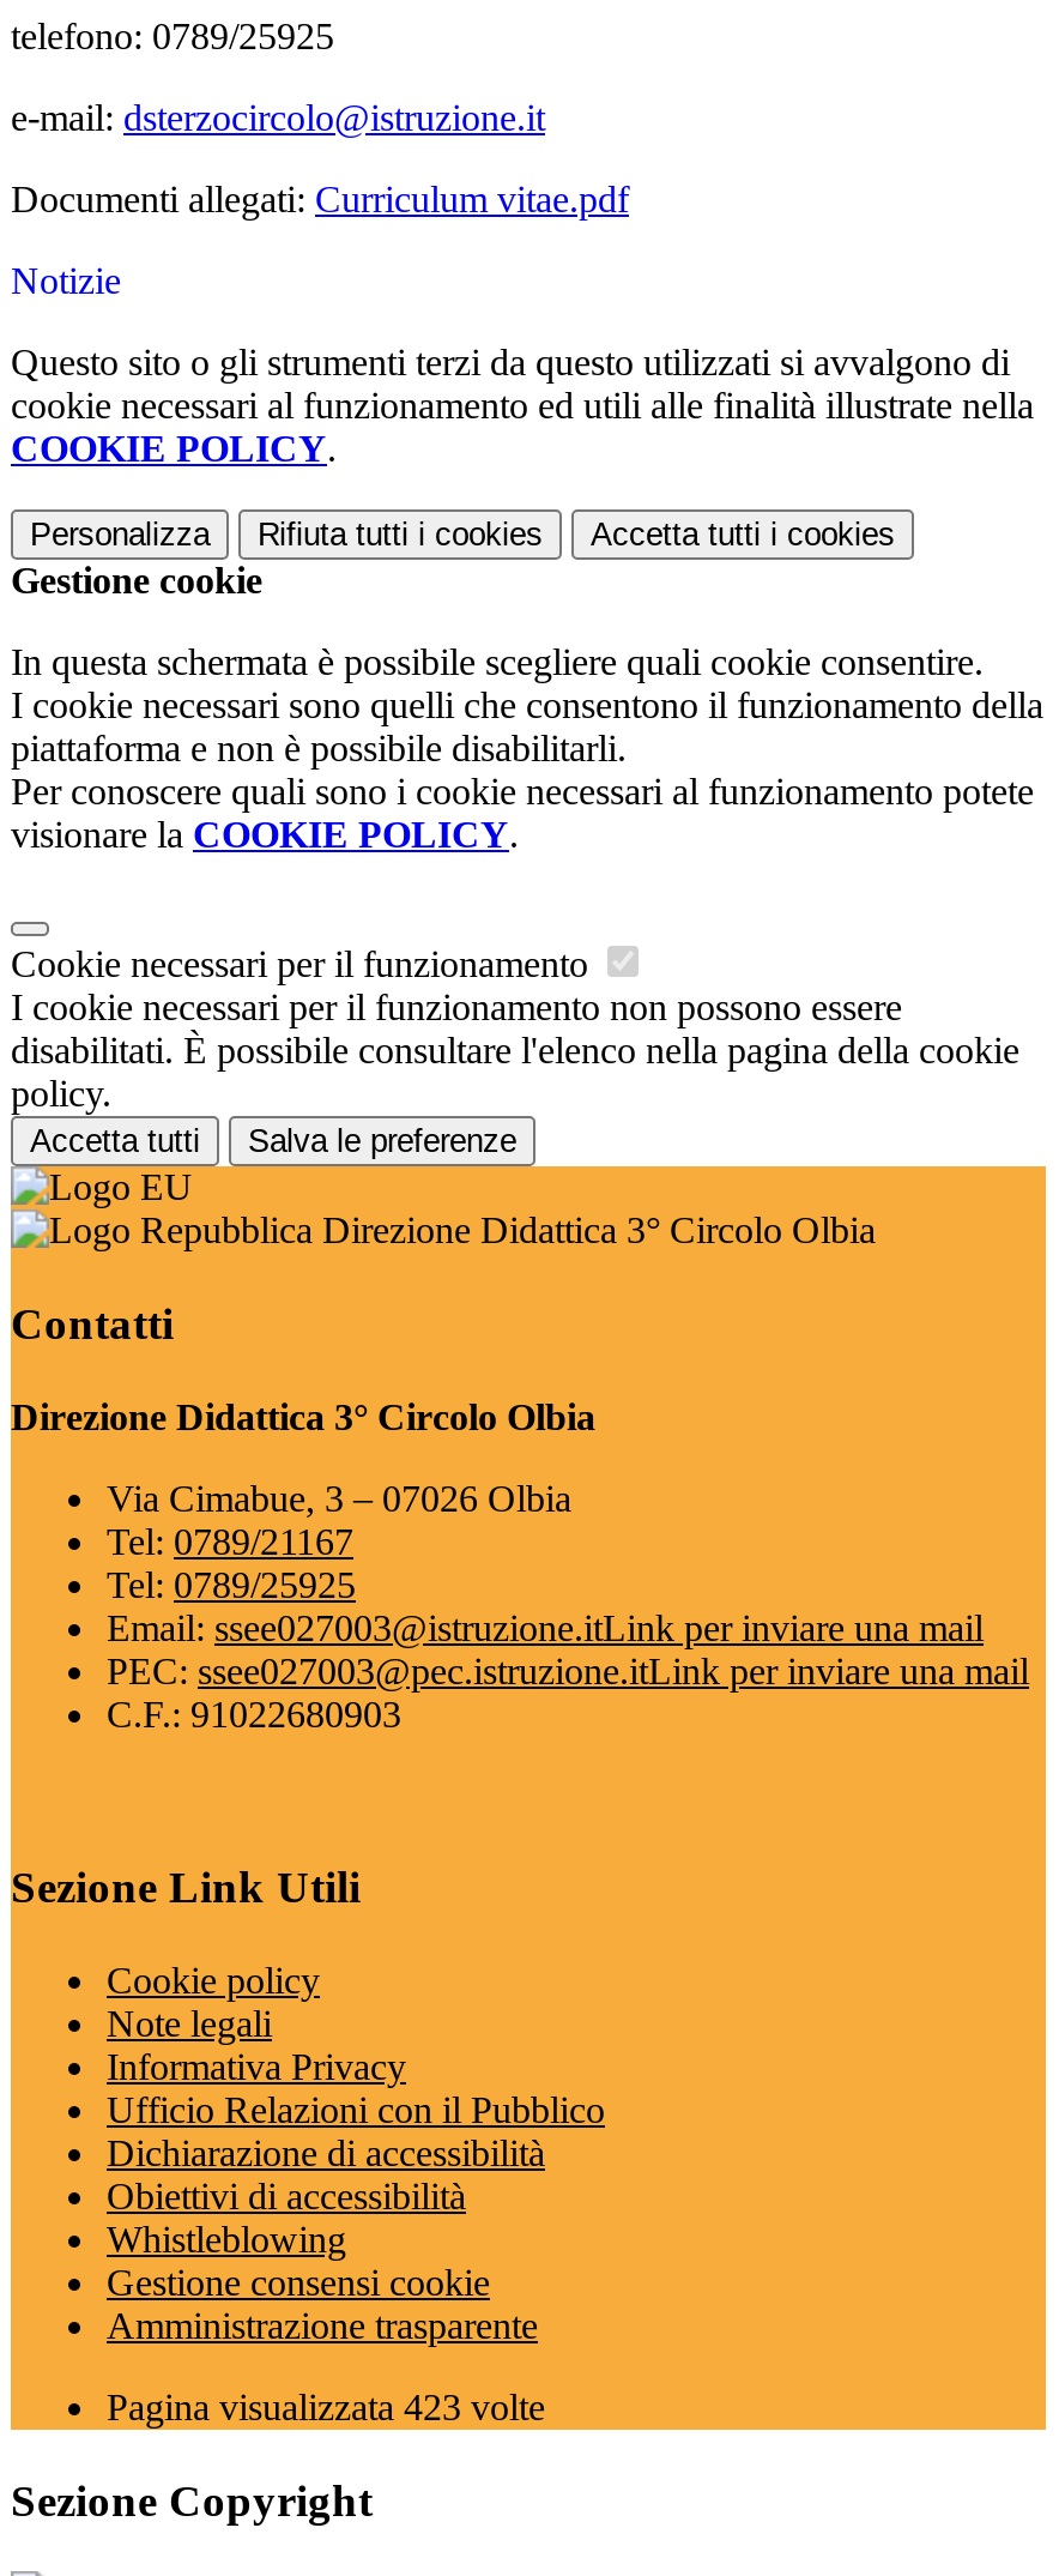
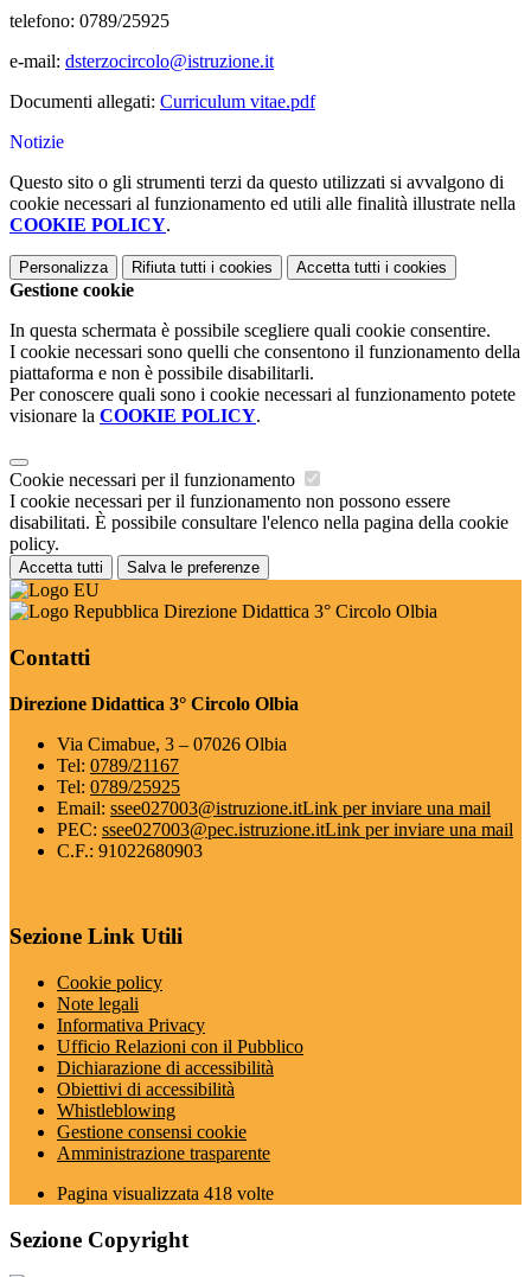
- Pagina visualizzata 423 volte
+ Pagina visualizzata 418 volte
